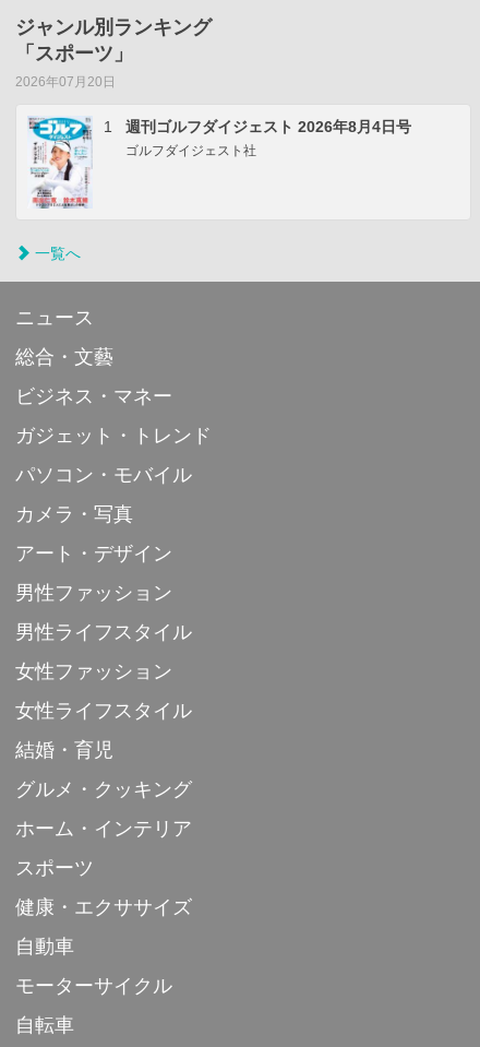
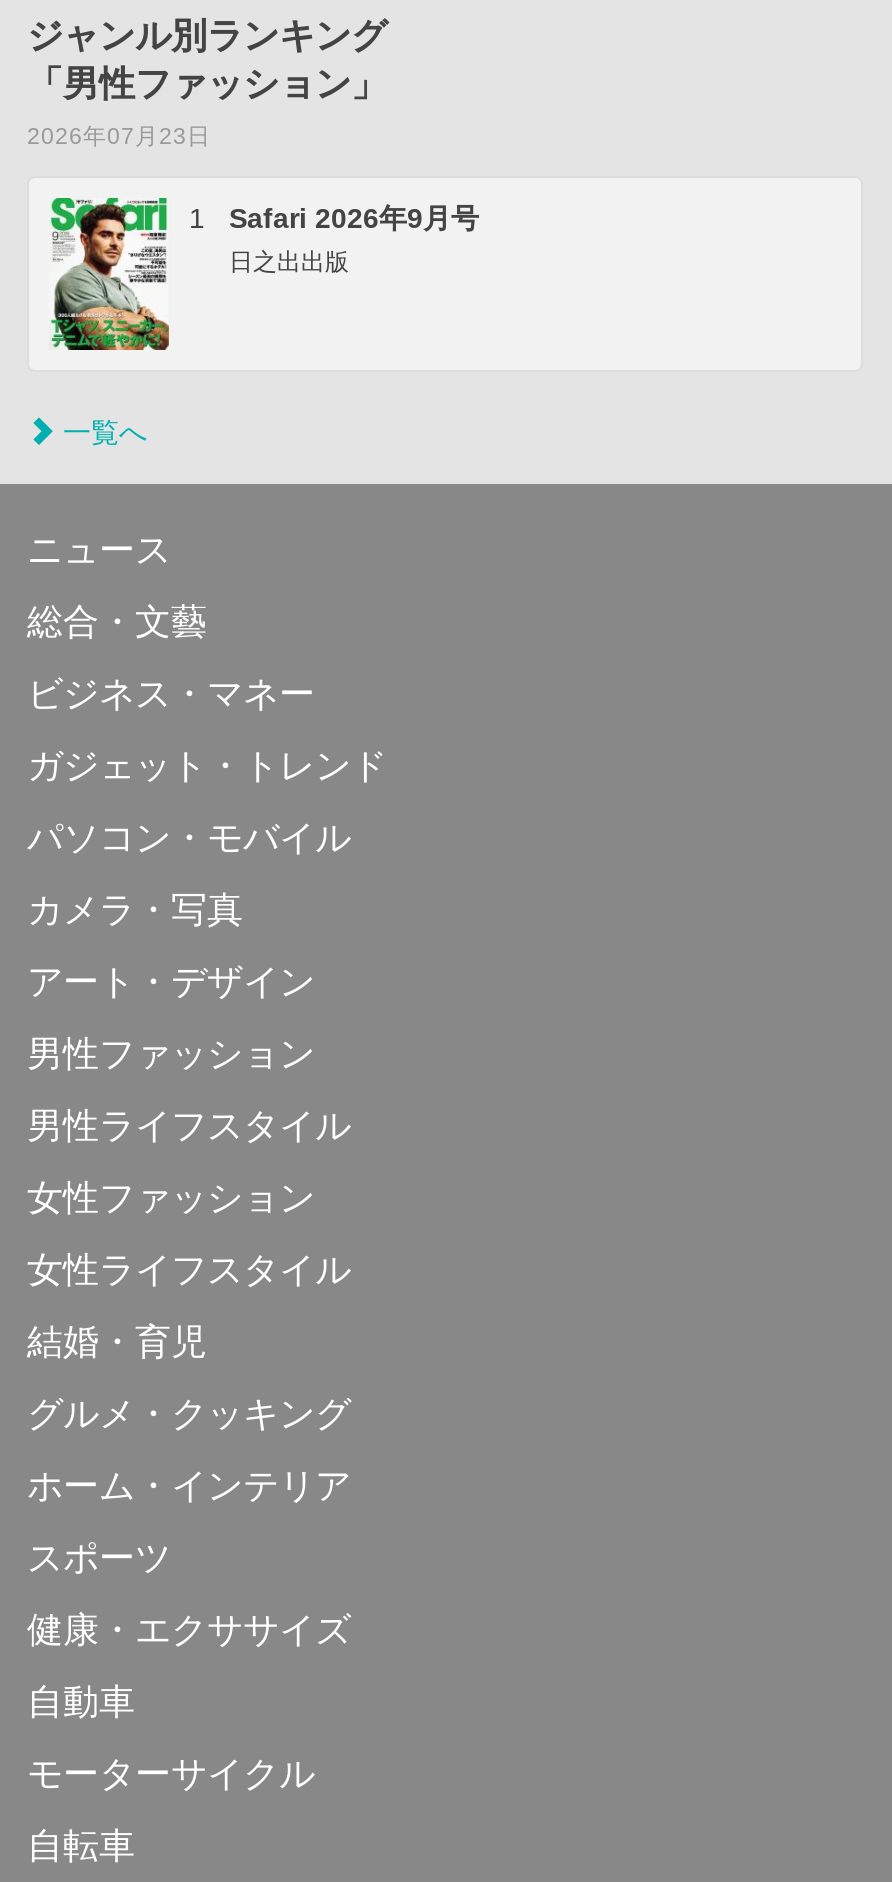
- 「スポーツ」
- 2026年07月20日
+ 「男性ファッション」
+ 2026年07月23日

- [image]
- 週刊ゴルフダイジェスト 2026年8月4日号
- ゴルフダイジェスト社
+ [image]
+ Safari 2026年9月号
+ 日之出出版
